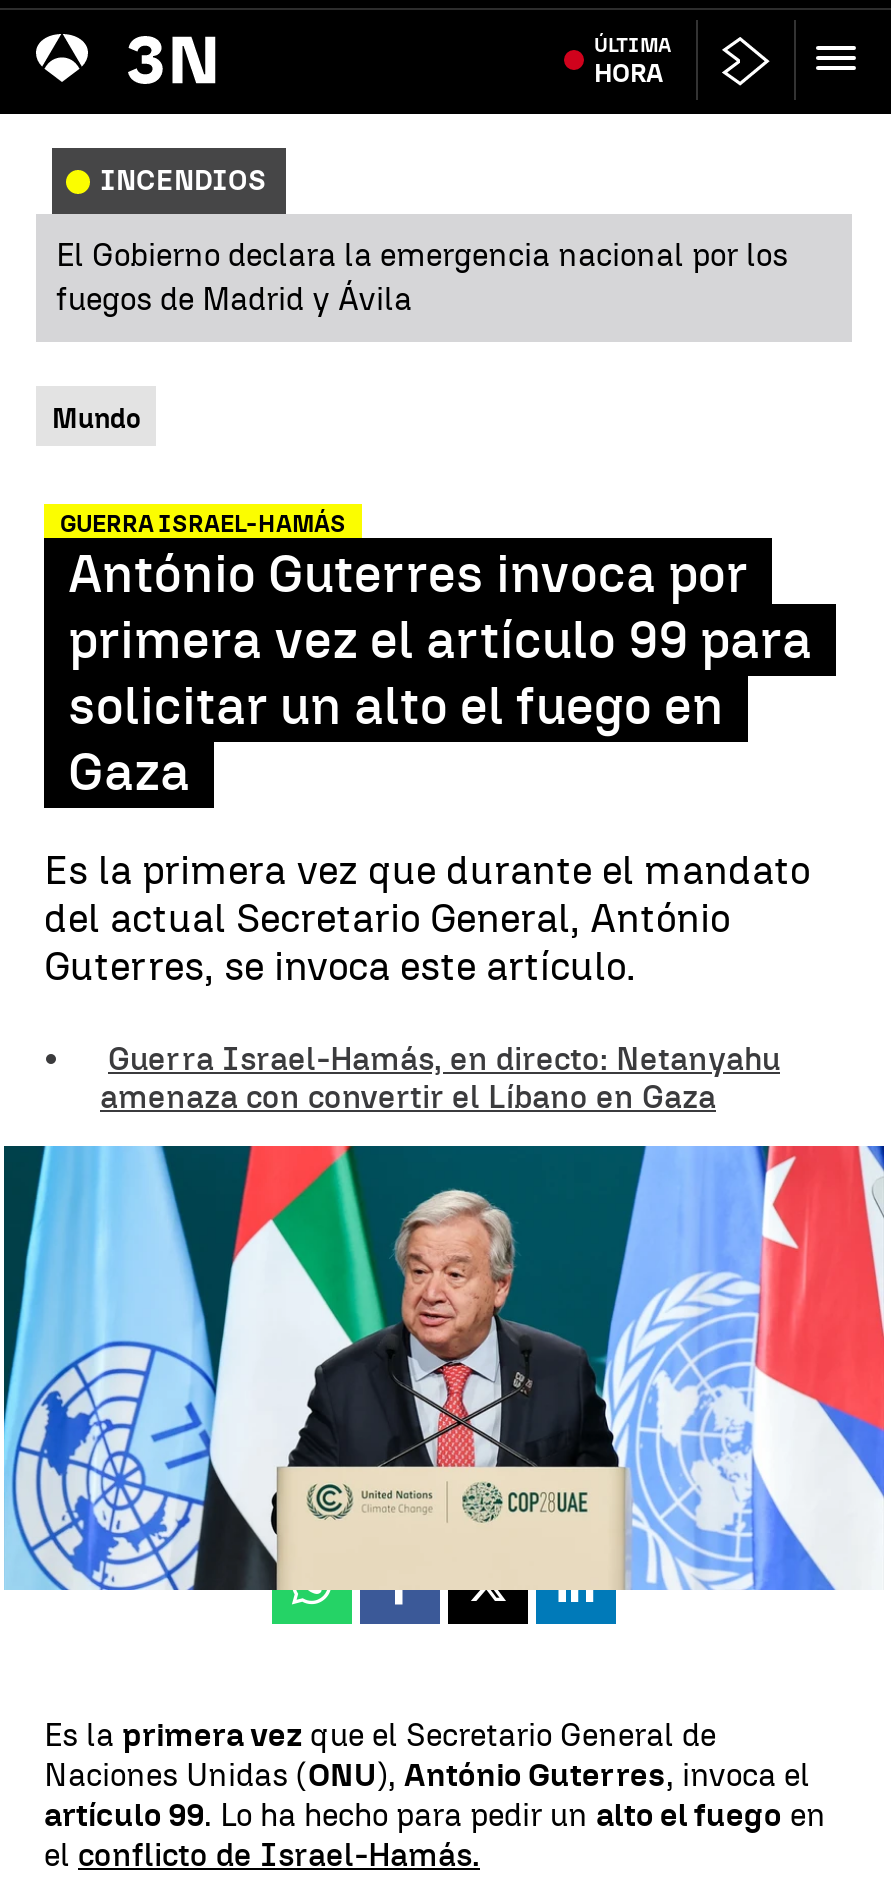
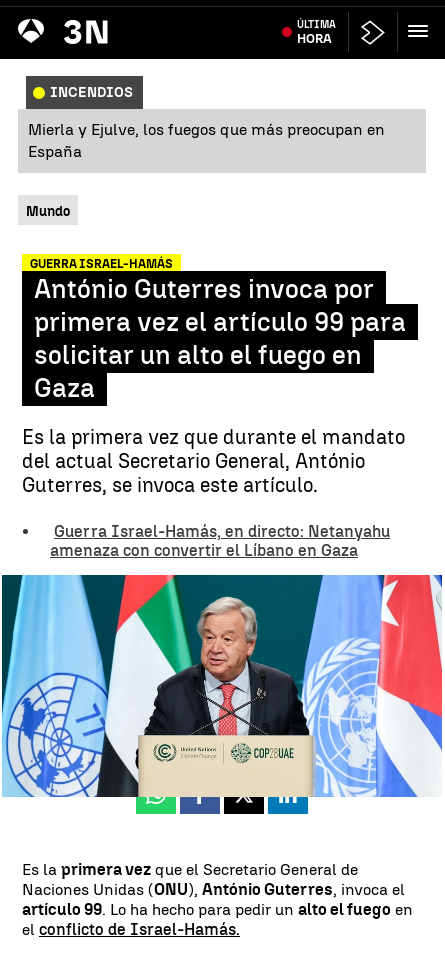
- El Gobierno declara la emergencia nacional por los
- fuegos de Madrid y Ávila
+ Mierla y Ejulve, los fuegos que más preocupan en
+ España
